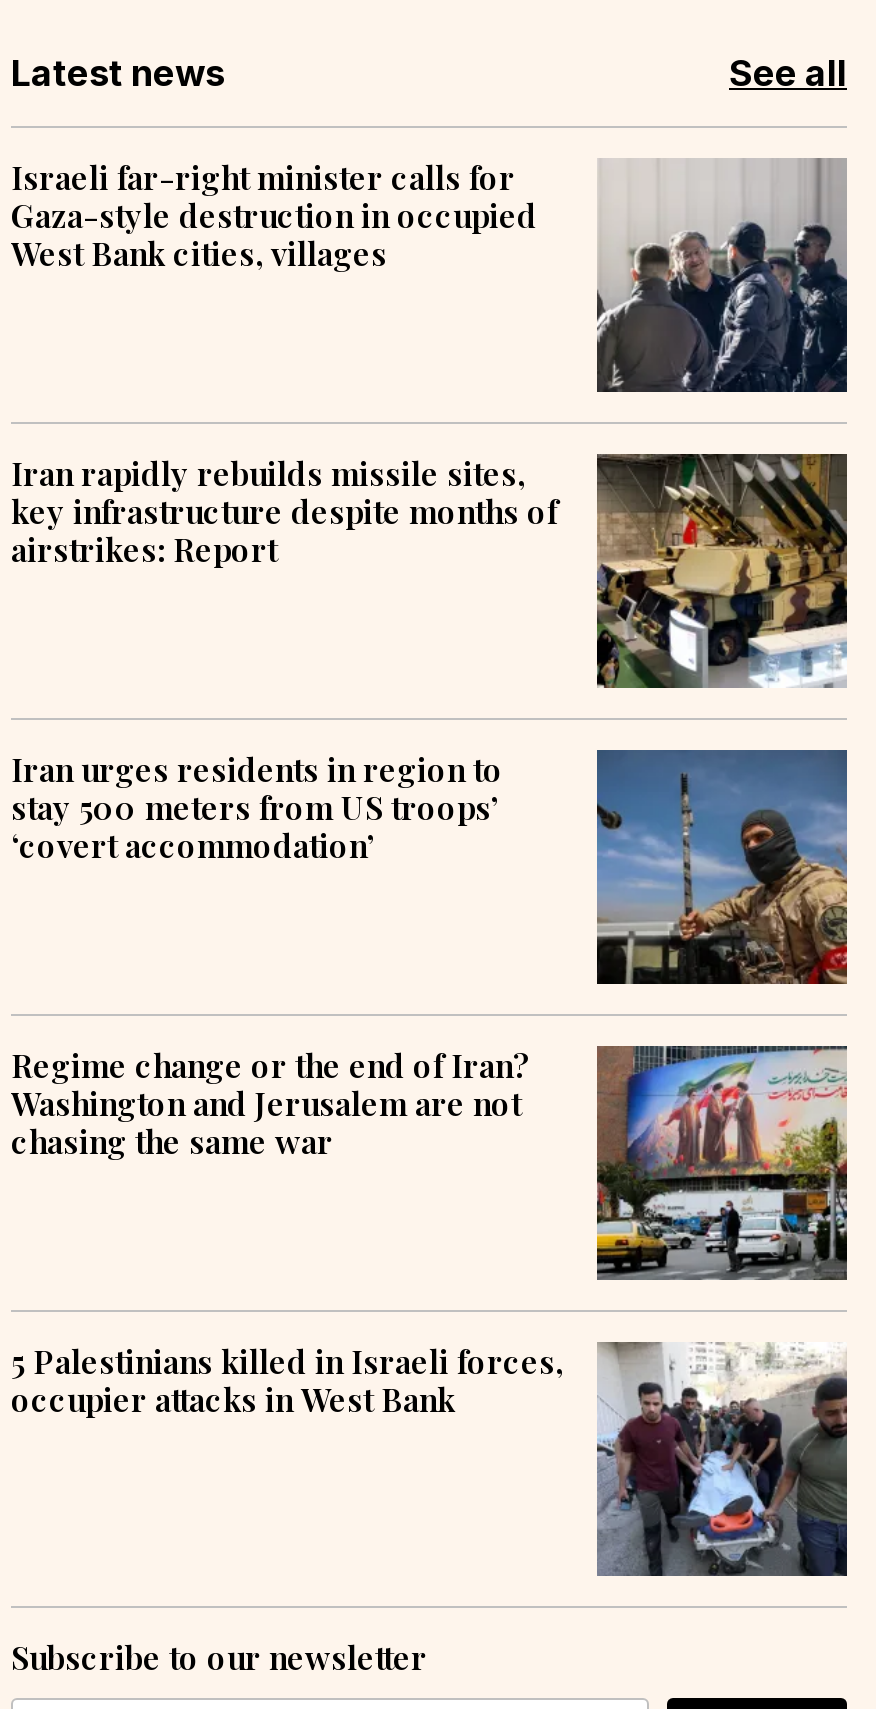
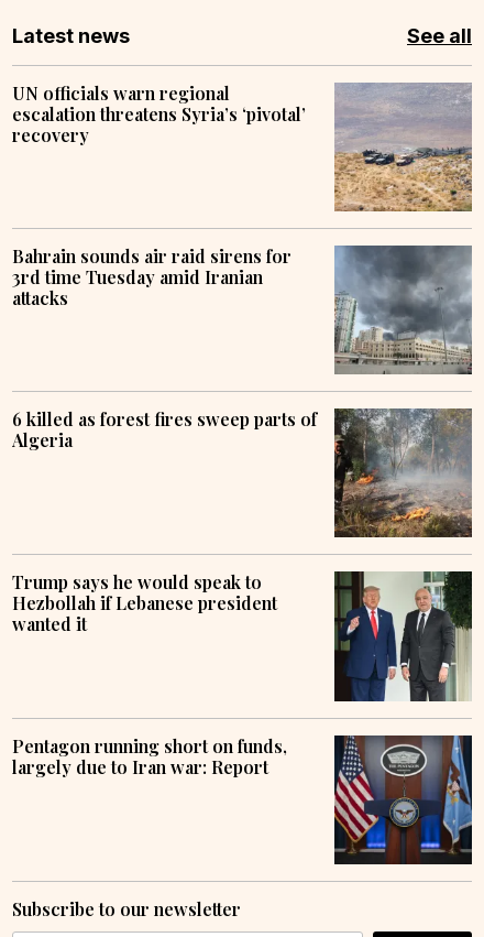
- [image]
- Israeli far-right minister calls for
- Gaza-style destruction in occupied
- West Bank cities, villages
+ [image]
+ UN officials warn regional
+ escalation threatens Syria’s ‘pivotal’
+ recovery

- [image]
- Iran rapidly rebuilds missile sites,
- key infrastructure despite months of
- airstrikes: Report
+ [image]
+ Bahrain sounds air raid sirens for
+ 3rd time Tuesday amid Iranian
+ attacks

- Iran urges residents in region to
- stay 500 meters from US troops’
- ‘covert accommodation’
+ 6 killed as forest fires sweep parts of
+ Algeria

- [image]
+ [image]

- Regime change or the end of Iran?
- Washington and Jerusalem are not
- chasing the same war
+ Trump says he would speak to
+ Hezbollah if Lebanese president
+ wanted it

- [image]
+ [image]

- 5 Palestinians killed in Israeli forces,
- occupier attacks in West Bank
+ Pentagon running short on funds,
+ largely due to Iran war: Report

- [image]
+ [image]
